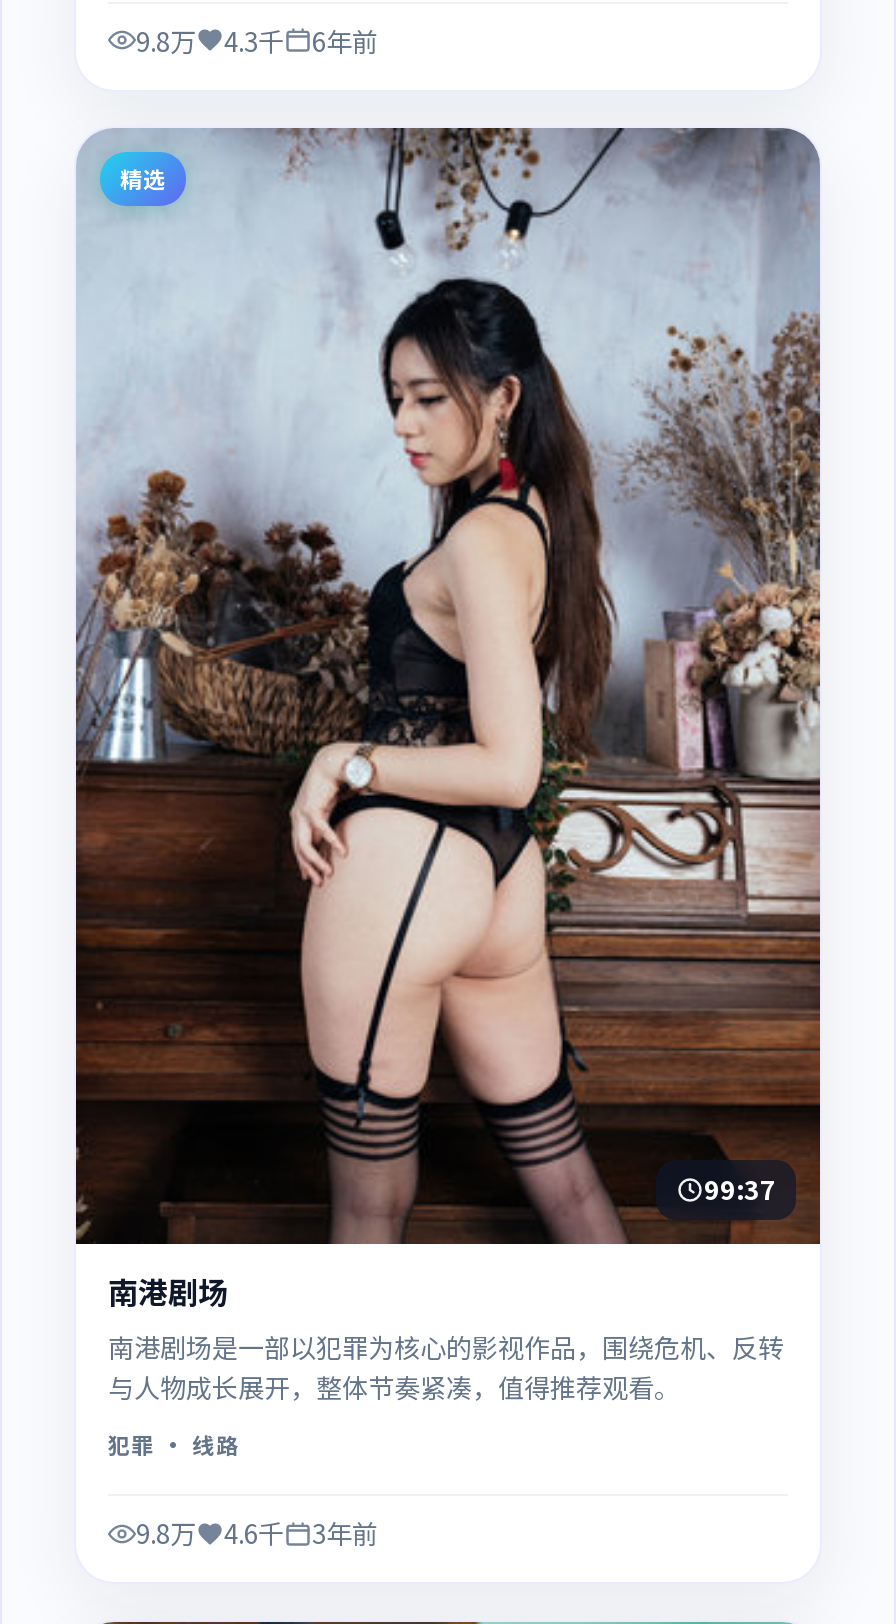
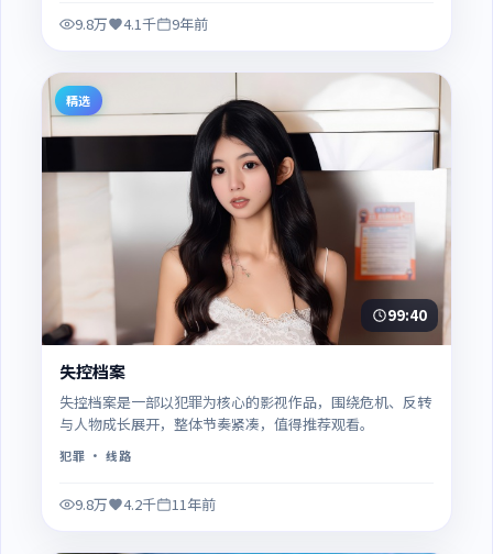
- 4.3千
+ 4.1千

- 6年前
+ 9年前

- [image]
- 99:37
+ [image]
+ 99:40

- 南港剧场
- 南港剧场是一部以犯罪为核心的影视作品，围绕危机、反转
+ 失控档案
+ 失控档案是一部以犯罪为核心的影视作品，围绕危机、反转

- 4.6千
+ 4.2千

- 3年前
+ 11年前
